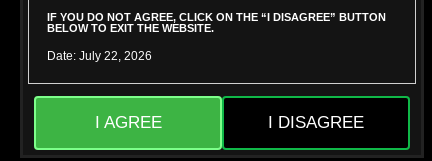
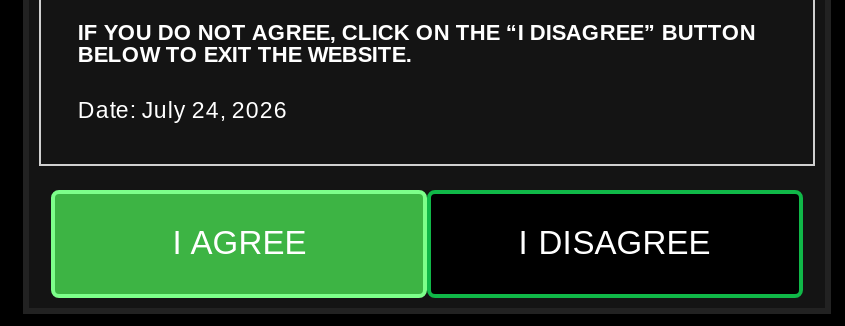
- Date: July 22, 2026
+ Date: July 24, 2026
